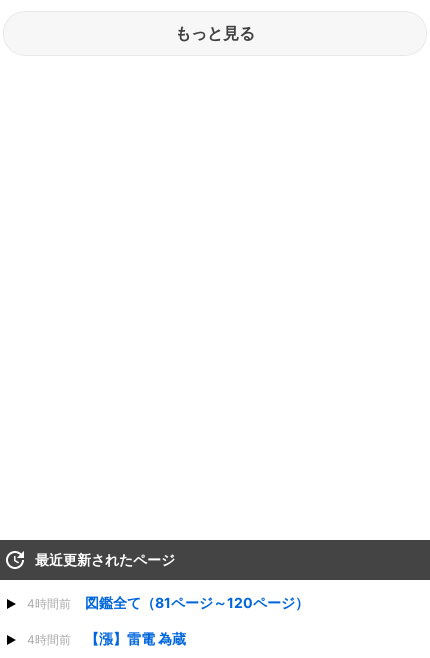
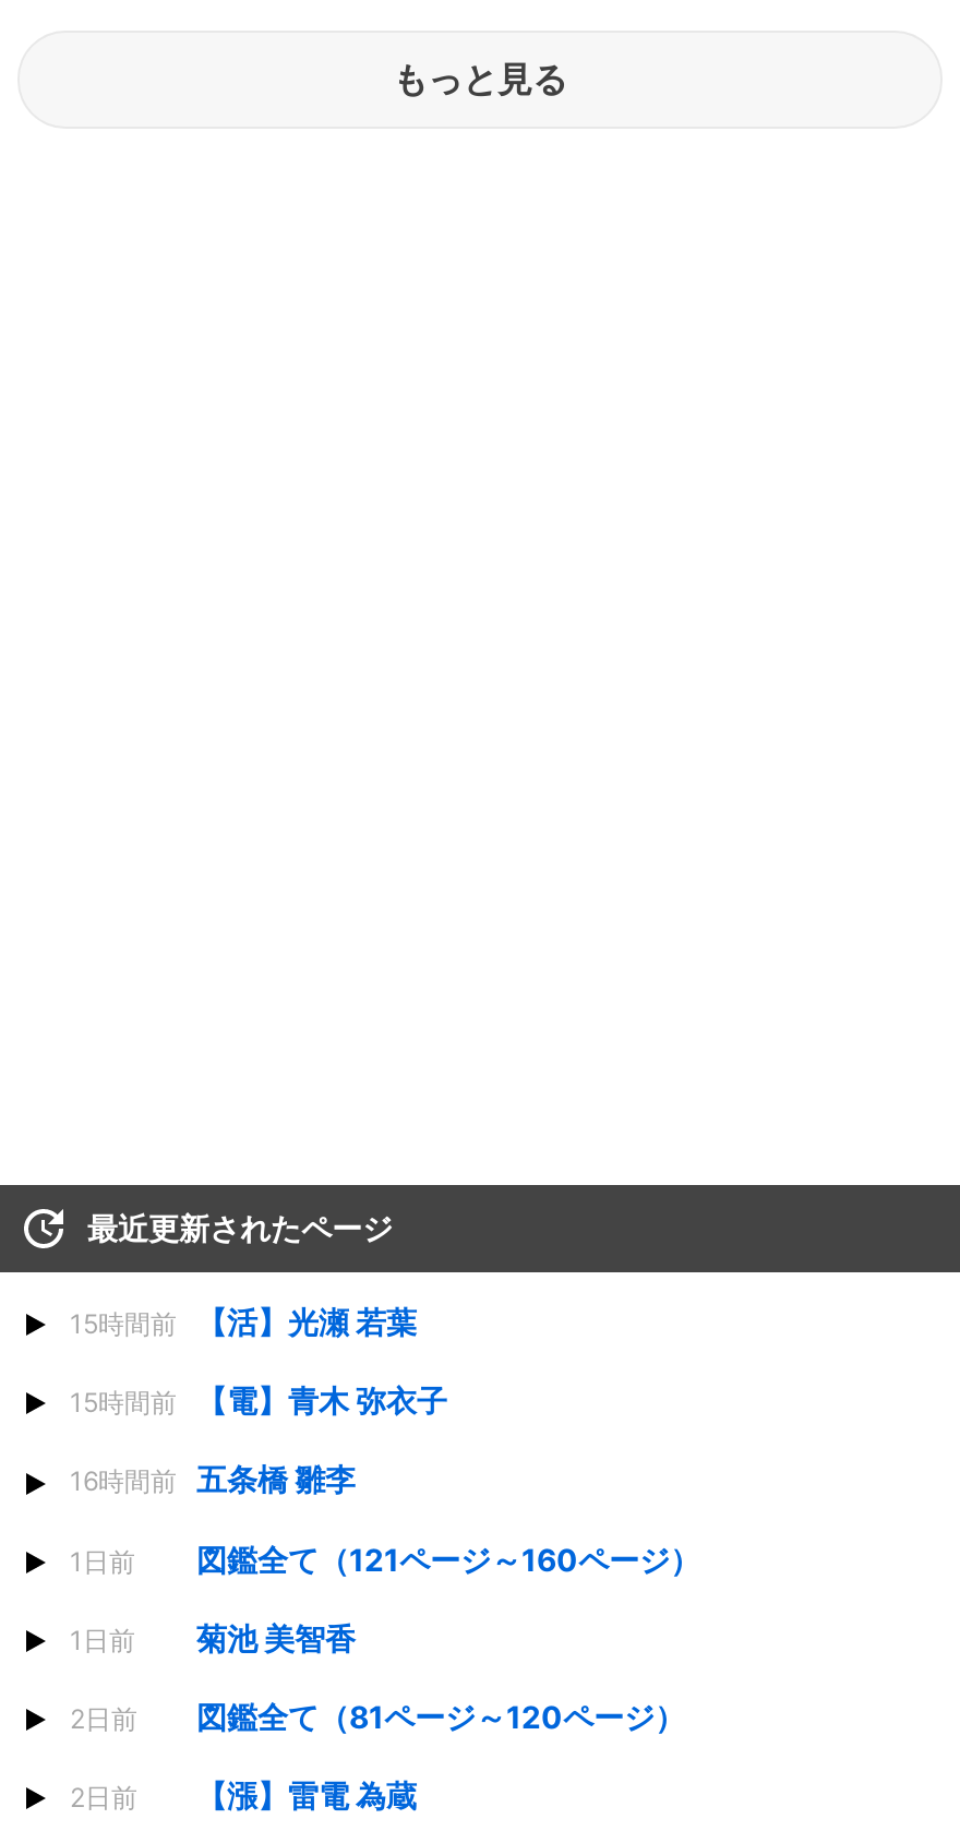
- 4時間前
+ 15時間前 【活】光瀬 若葉
+ 15時間前 【電】青木 弥衣子
+ 16時間前 五条橋 雛李
+ 1日前
+ 図鑑全て（121ページ～160ページ）
+ 1日前
+ 菊池 美智香
+ 2日前

- 4時間前 【漲】雷電 為蔵
+ 2日前 【漲】雷電 為蔵
